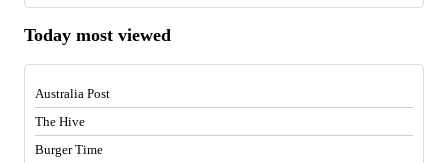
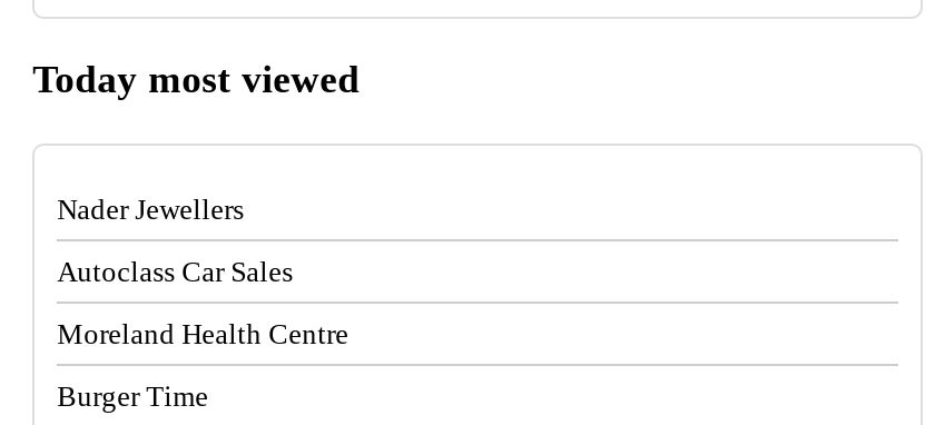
- Australia Post
- The Hive
+ Nader Jewellers
+ Autoclass Car Sales
+ Moreland Health Centre
